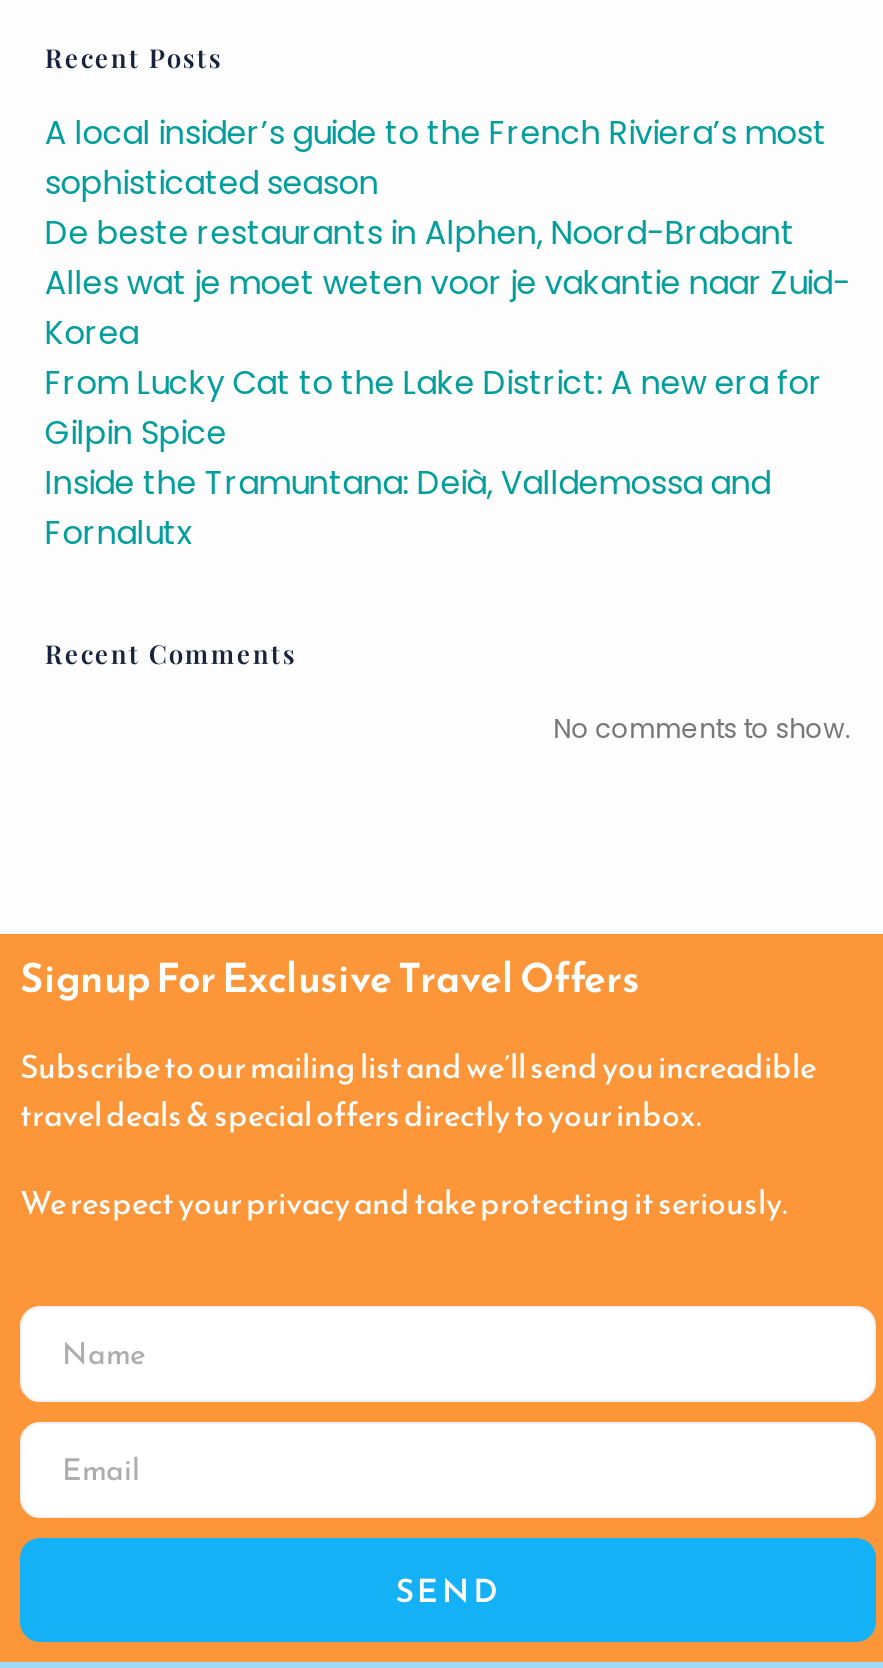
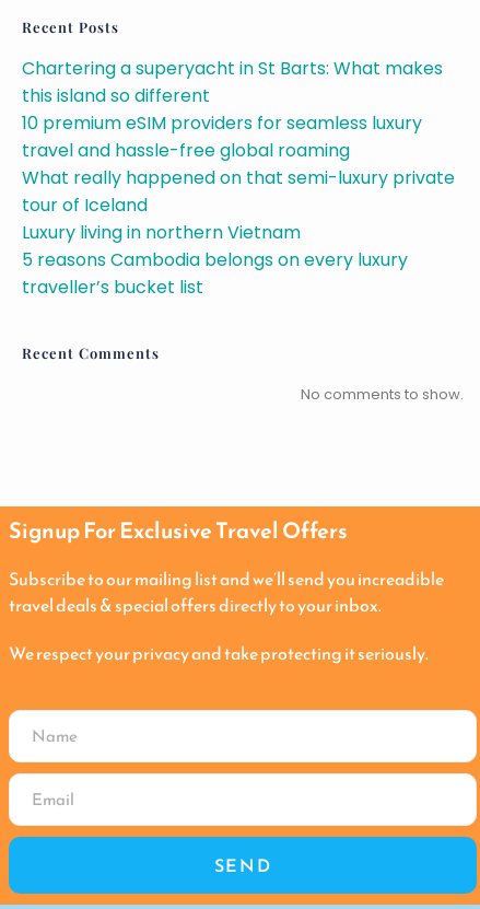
- A local insider’s guide to the French Riviera’s most
- sophisticated season
- De beste restaurants in Alphen, Noord-Brabant
- Alles wat je moet weten voor je vakantie naar Zuid-
- Korea
- From Lucky Cat to the Lake District: A new era for
- Gilpin Spice
- Inside the Tramuntana: Deià, Valldemossa and
- Fornalutx
+ Chartering a superyacht in St Barts: What makes
+ this island so different
+ 10 premium eSIM providers for seamless luxury
+ travel and hassle-free global roaming
+ What really happened on that semi-luxury private
+ tour of Iceland
+ Luxury living in northern Vietnam
+ 5 reasons Cambodia belongs on every luxury
+ traveller’s bucket list
